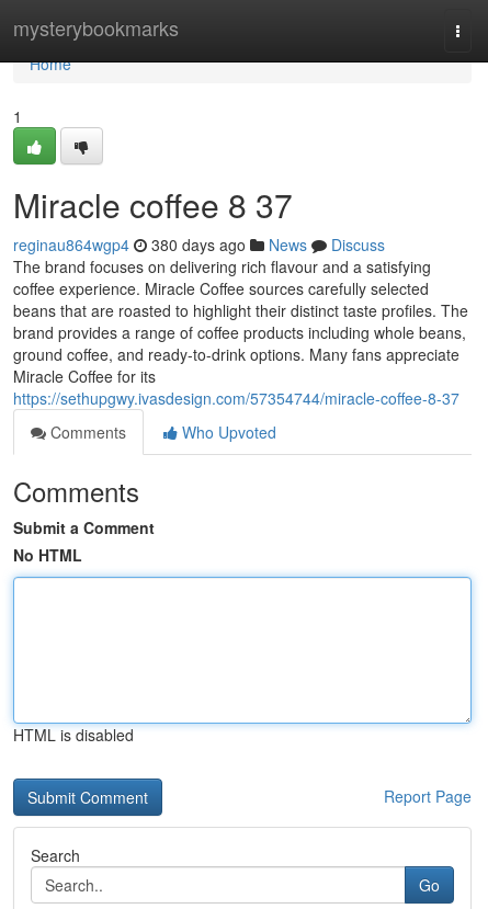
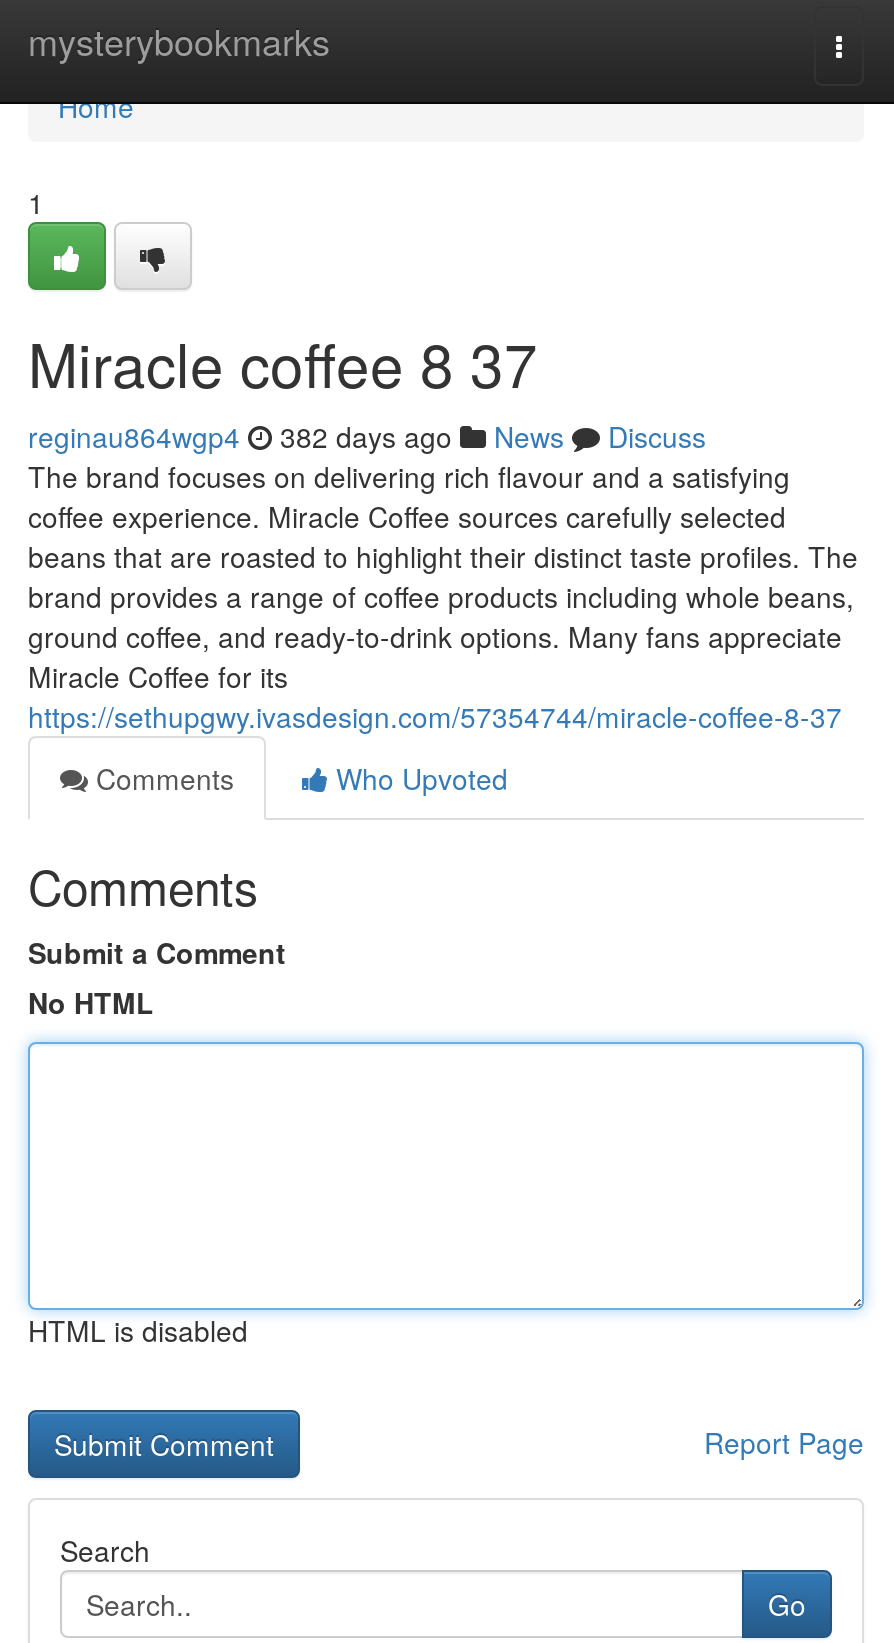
- reginau864wgp4 380 days ago News Discuss
+ reginau864wgp4 382 days ago News Discuss
